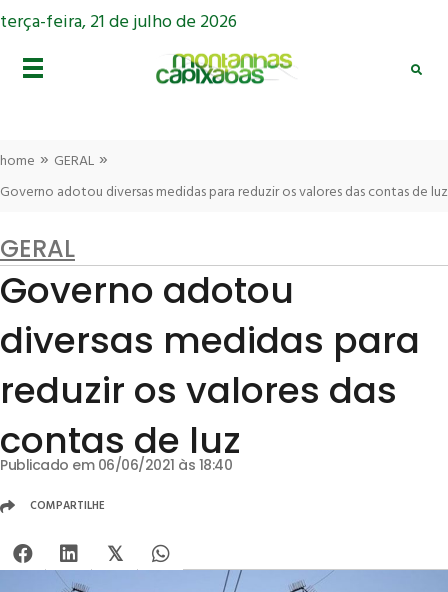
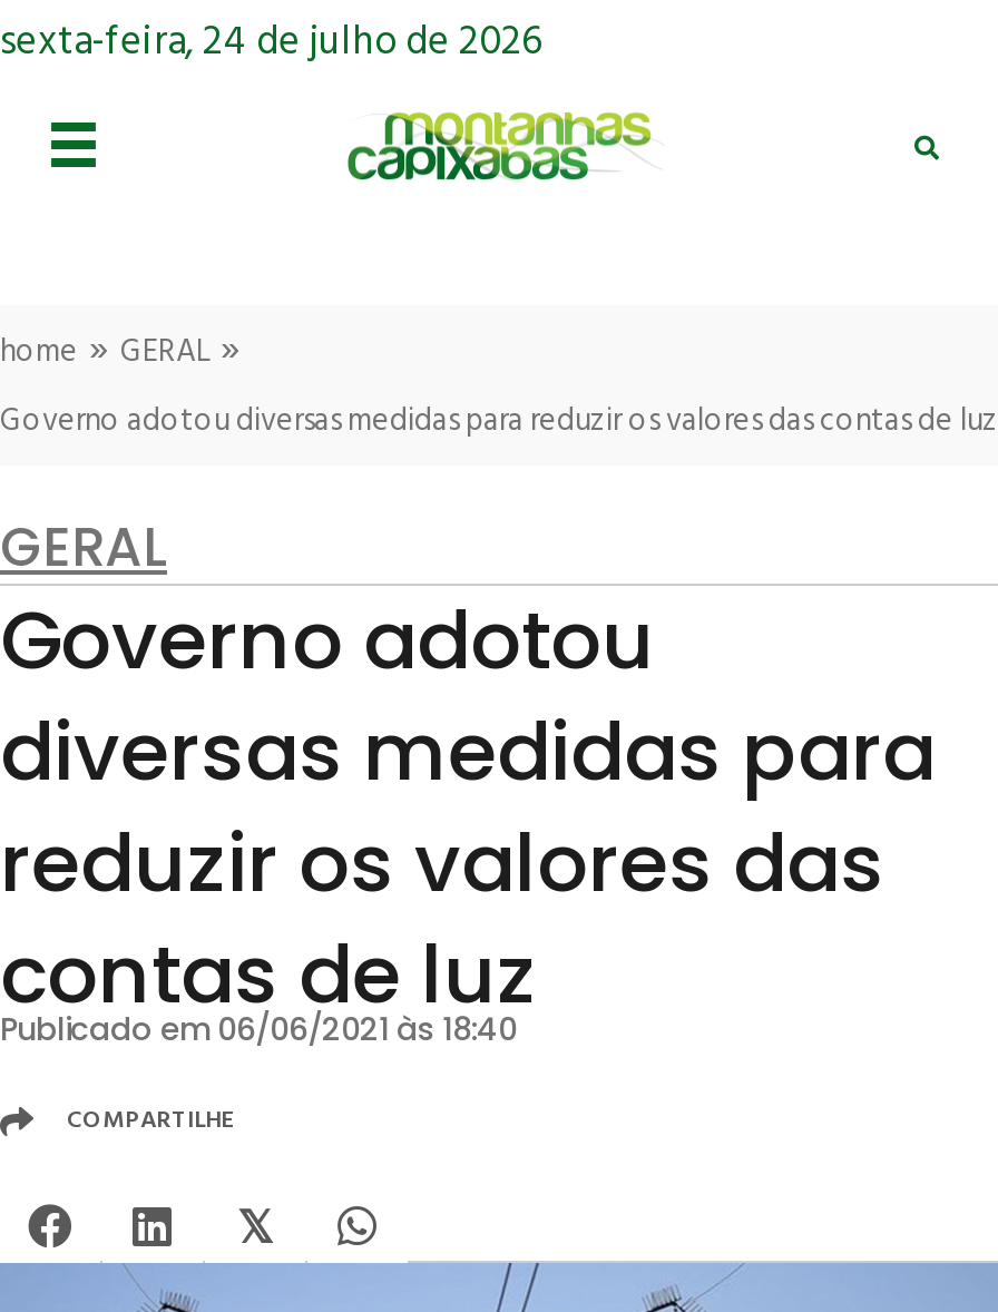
- terça-feira, 21 de julho de 2026
+ sexta-feira, 24 de julho de 2026
